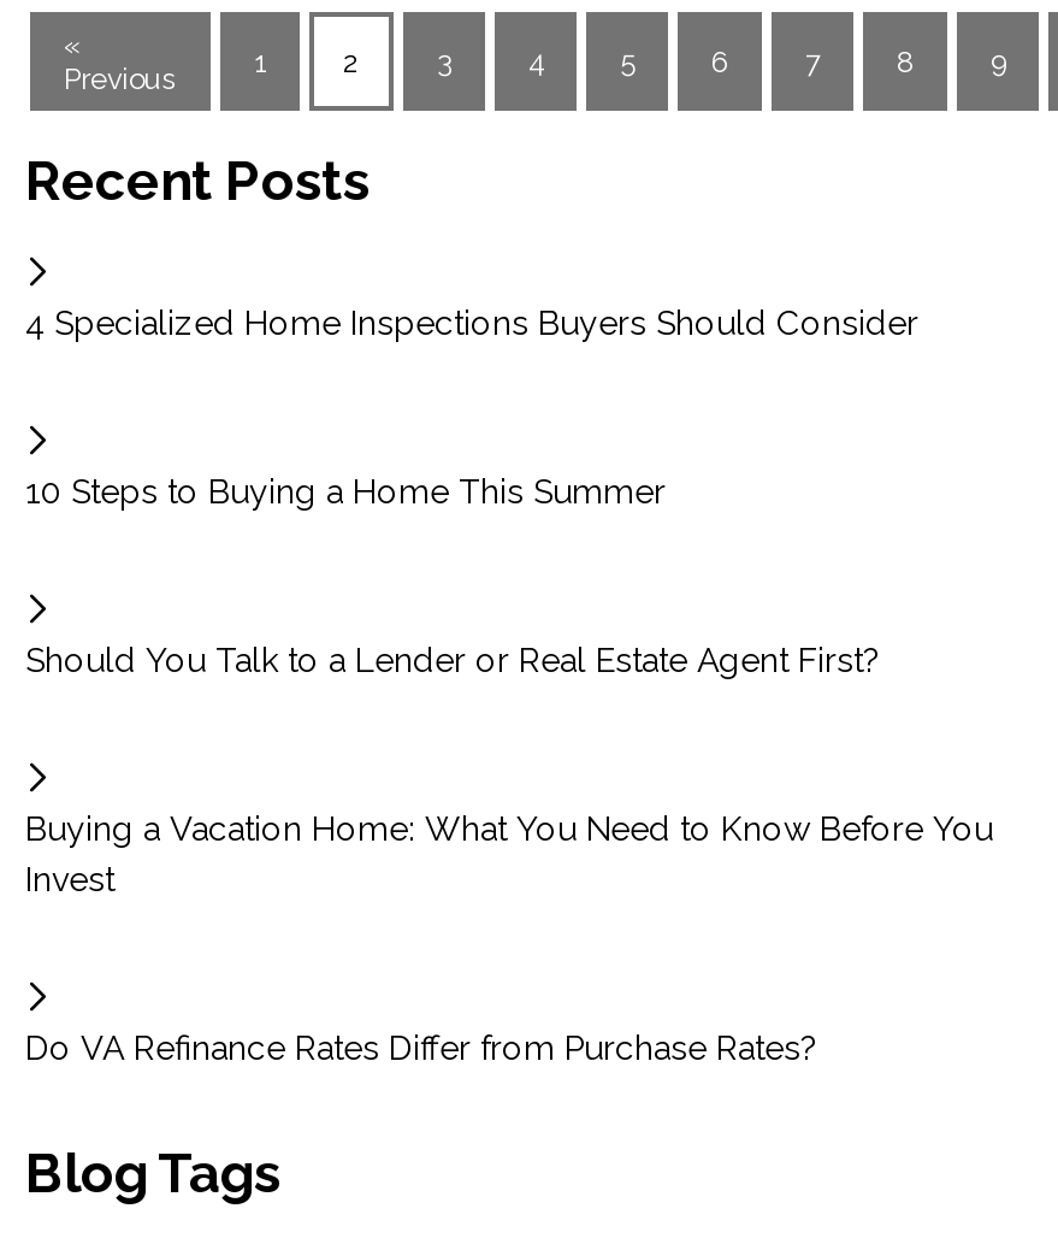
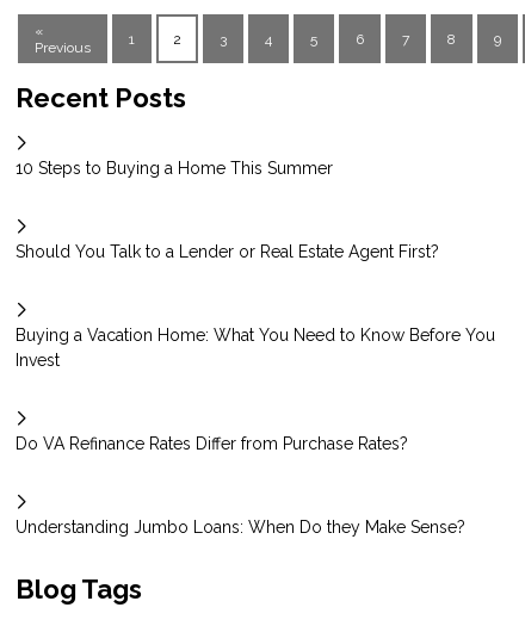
- 4 Specialized Home Inspections Buyers Should Consider

moved up: 10 Steps to Buying a Home This Summer | Should You Talk to a Lender or Real Estate Agent First? | Buying a Vacation Home: What You Need to Know Before You | Invest | Do VA Refinance Rates Differ from Purchase Rates?

+ Understanding Jumbo Loans: When Do they Make Sense?
